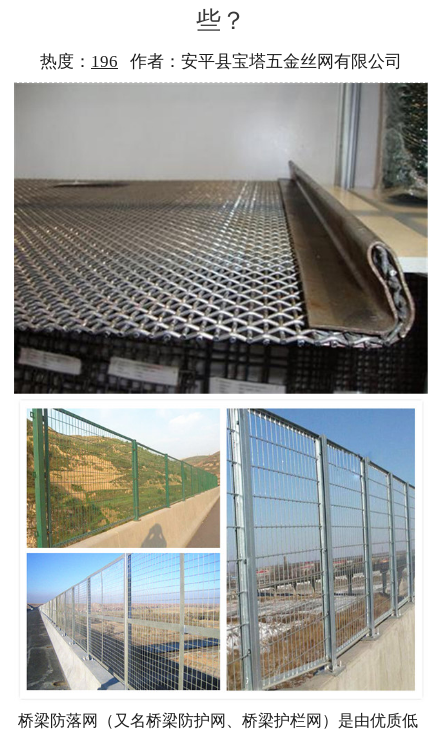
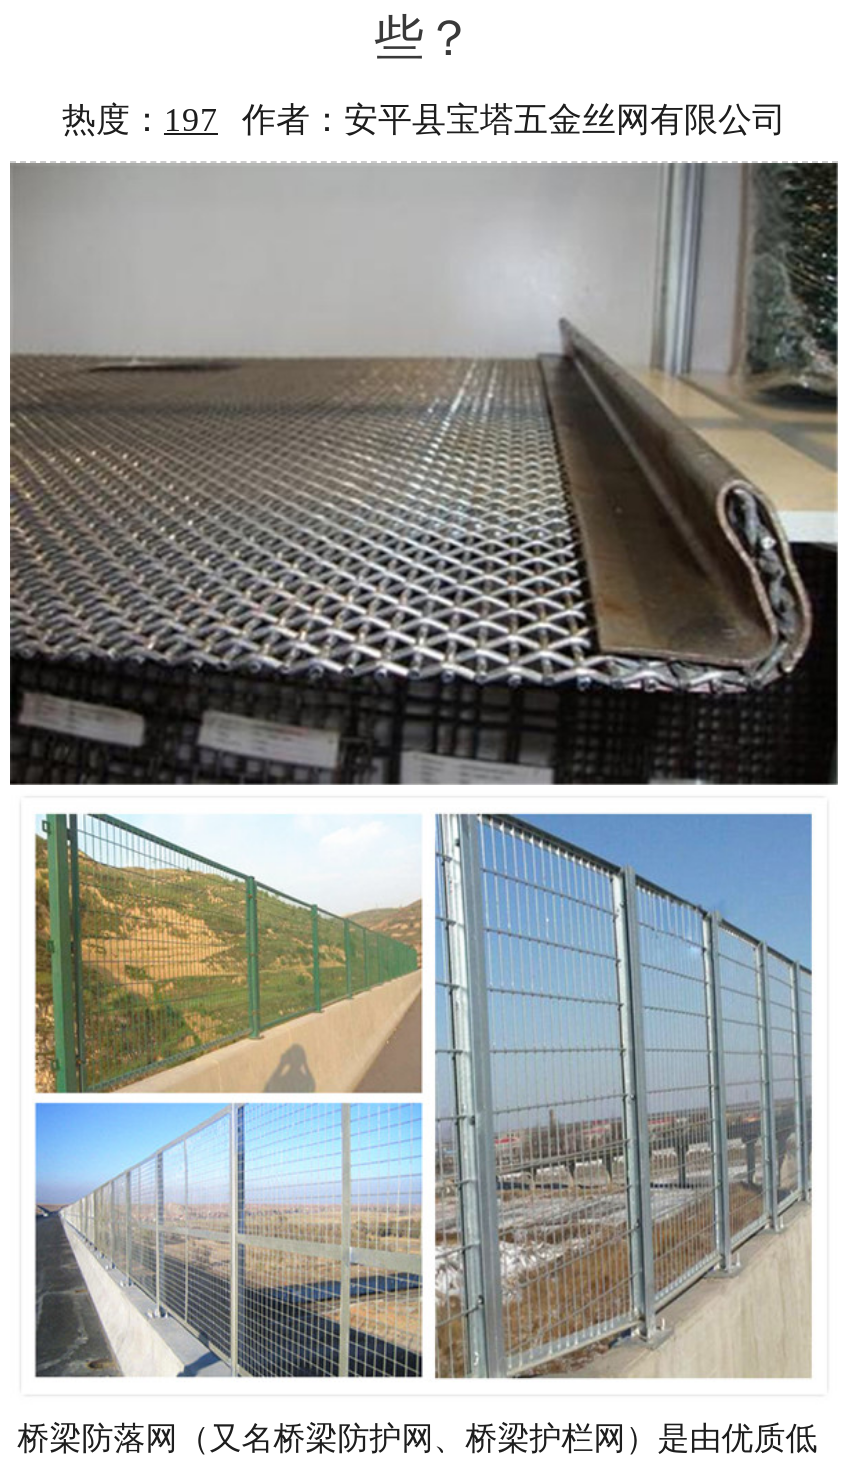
- 热度：196作者：安平县宝塔五金丝网有限公司
+ 热度：197作者：安平县宝塔五金丝网有限公司
